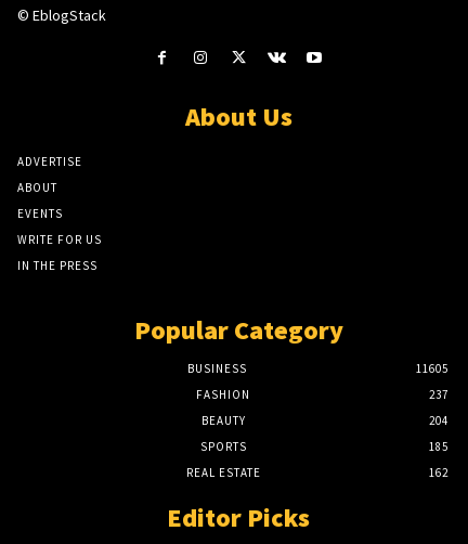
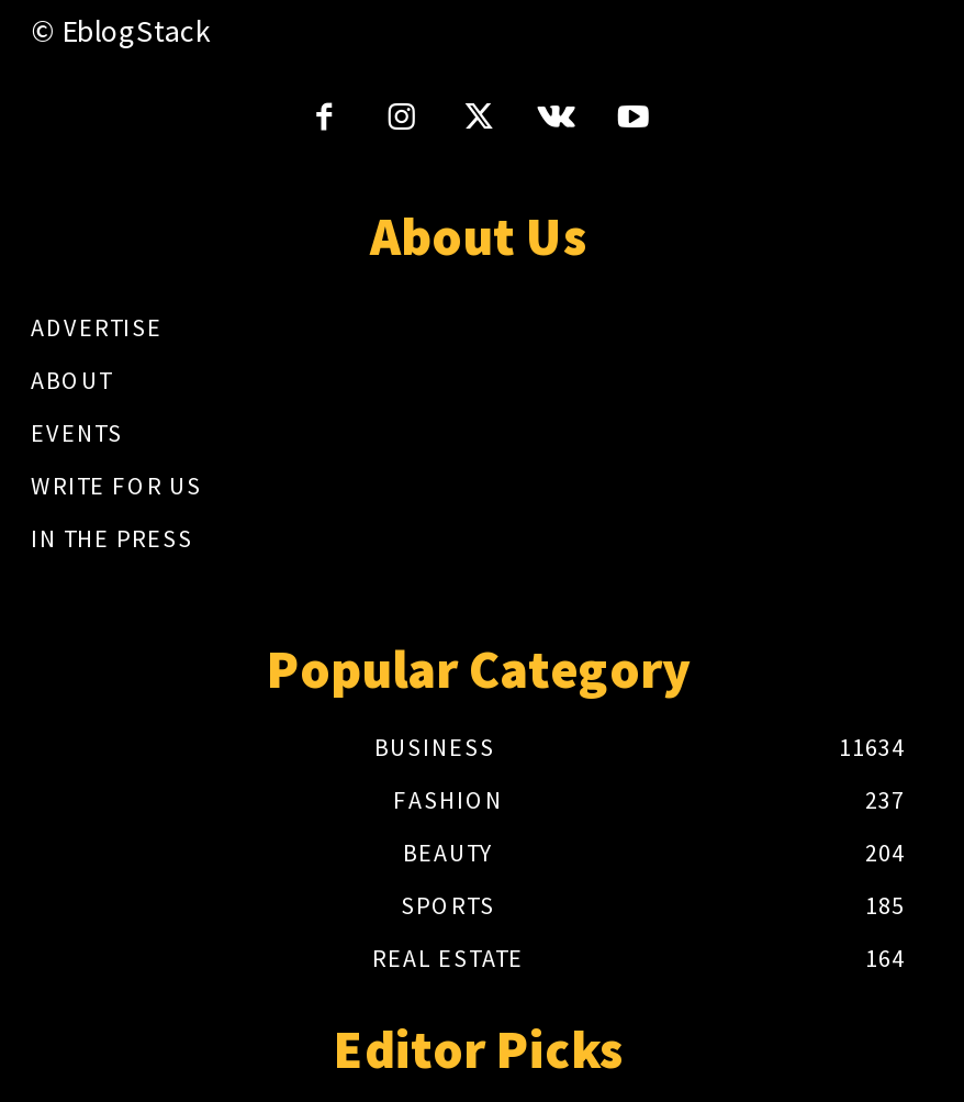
- 11605
+ 11634

- 162
+ 164
